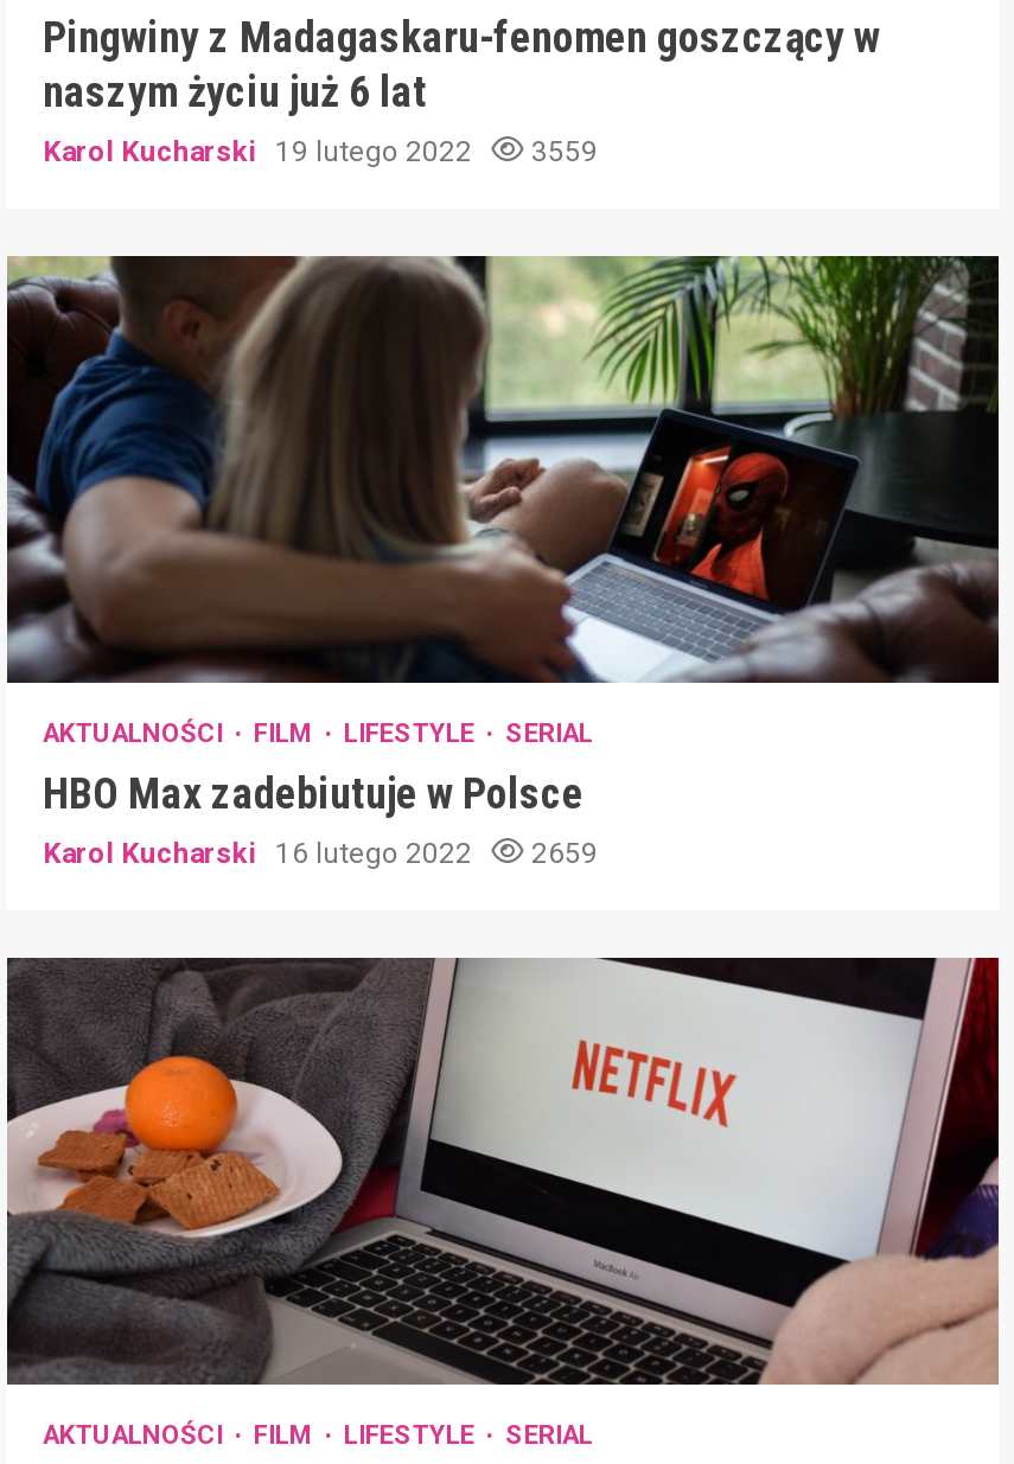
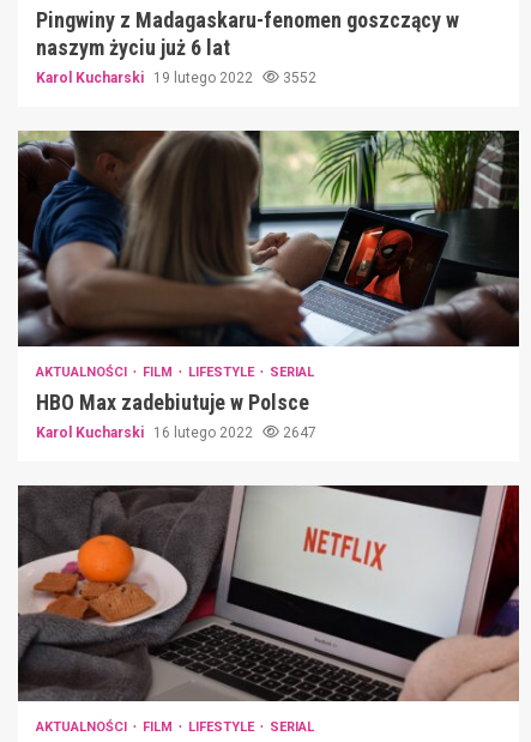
- Karol Kucharski 19 lutego 2022 3559
+ Karol Kucharski 19 lutego 2022 3552

- Karol Kucharski 16 lutego 2022 2659
+ Karol Kucharski 16 lutego 2022 2647
